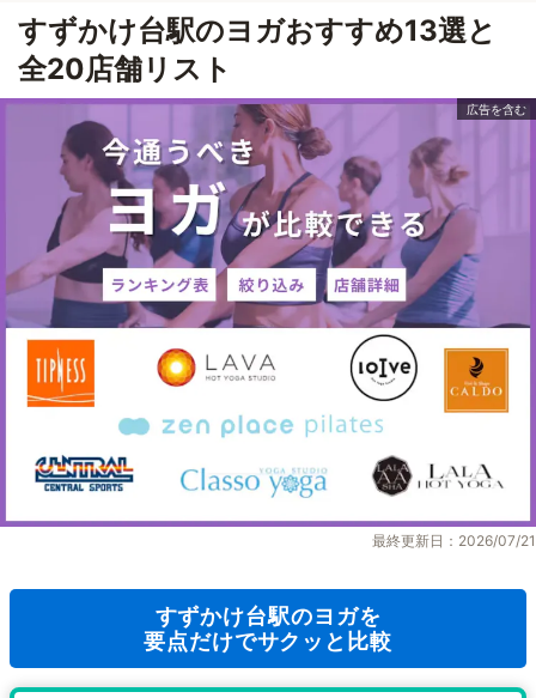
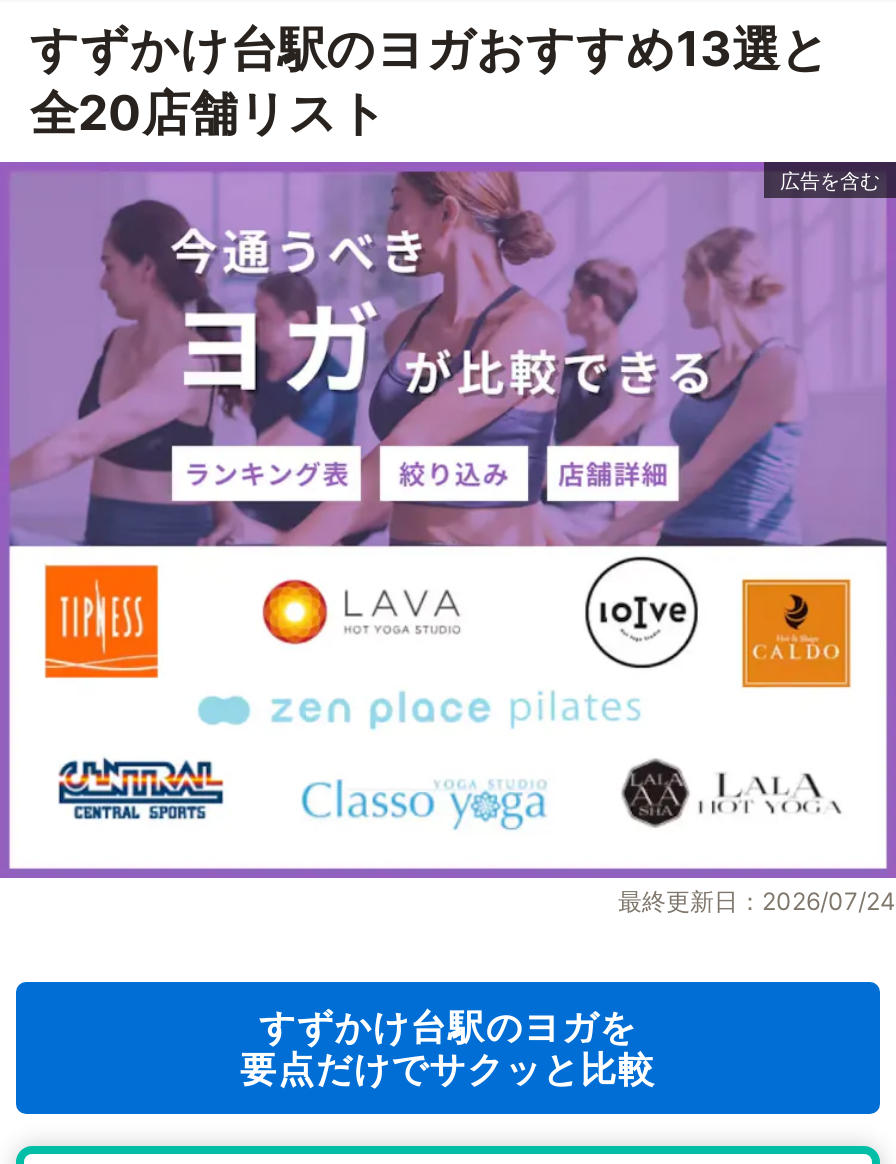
- 最終更新日：2026/07/21
+ 最終更新日：2026/07/24
